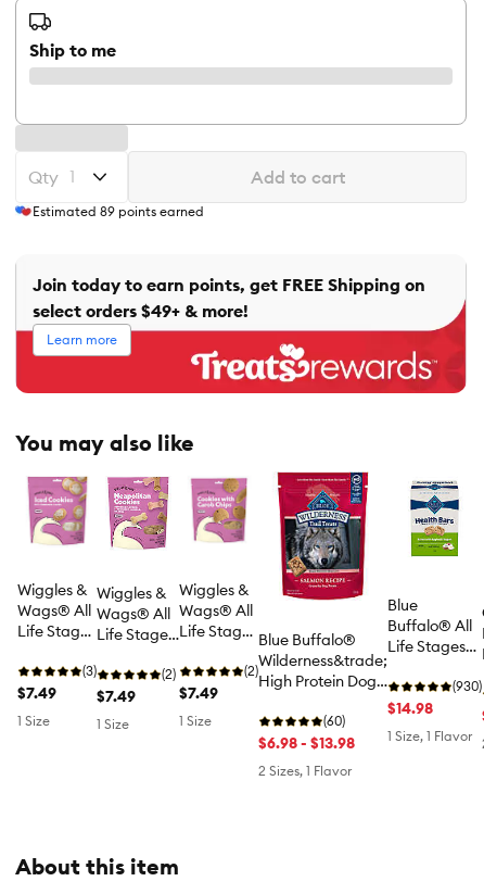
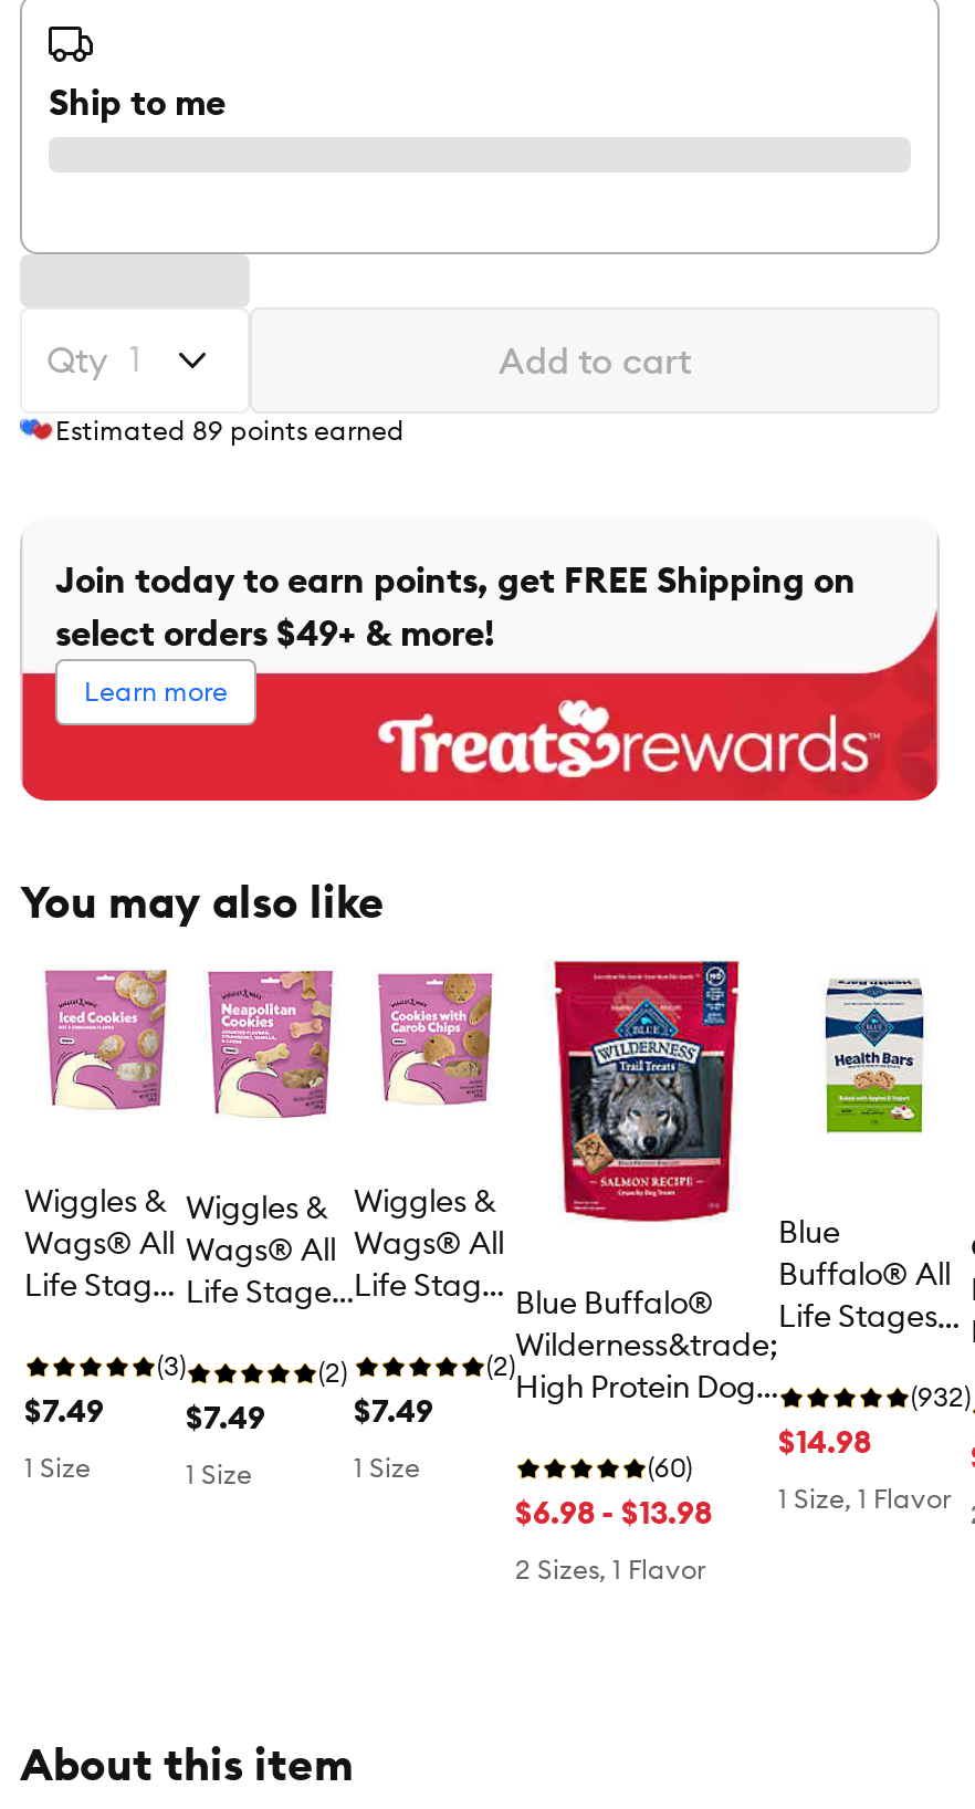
- (930)
+ (932)
